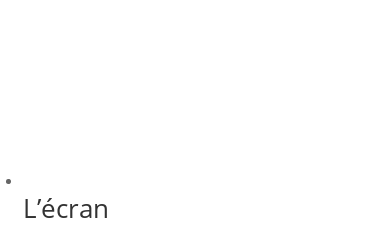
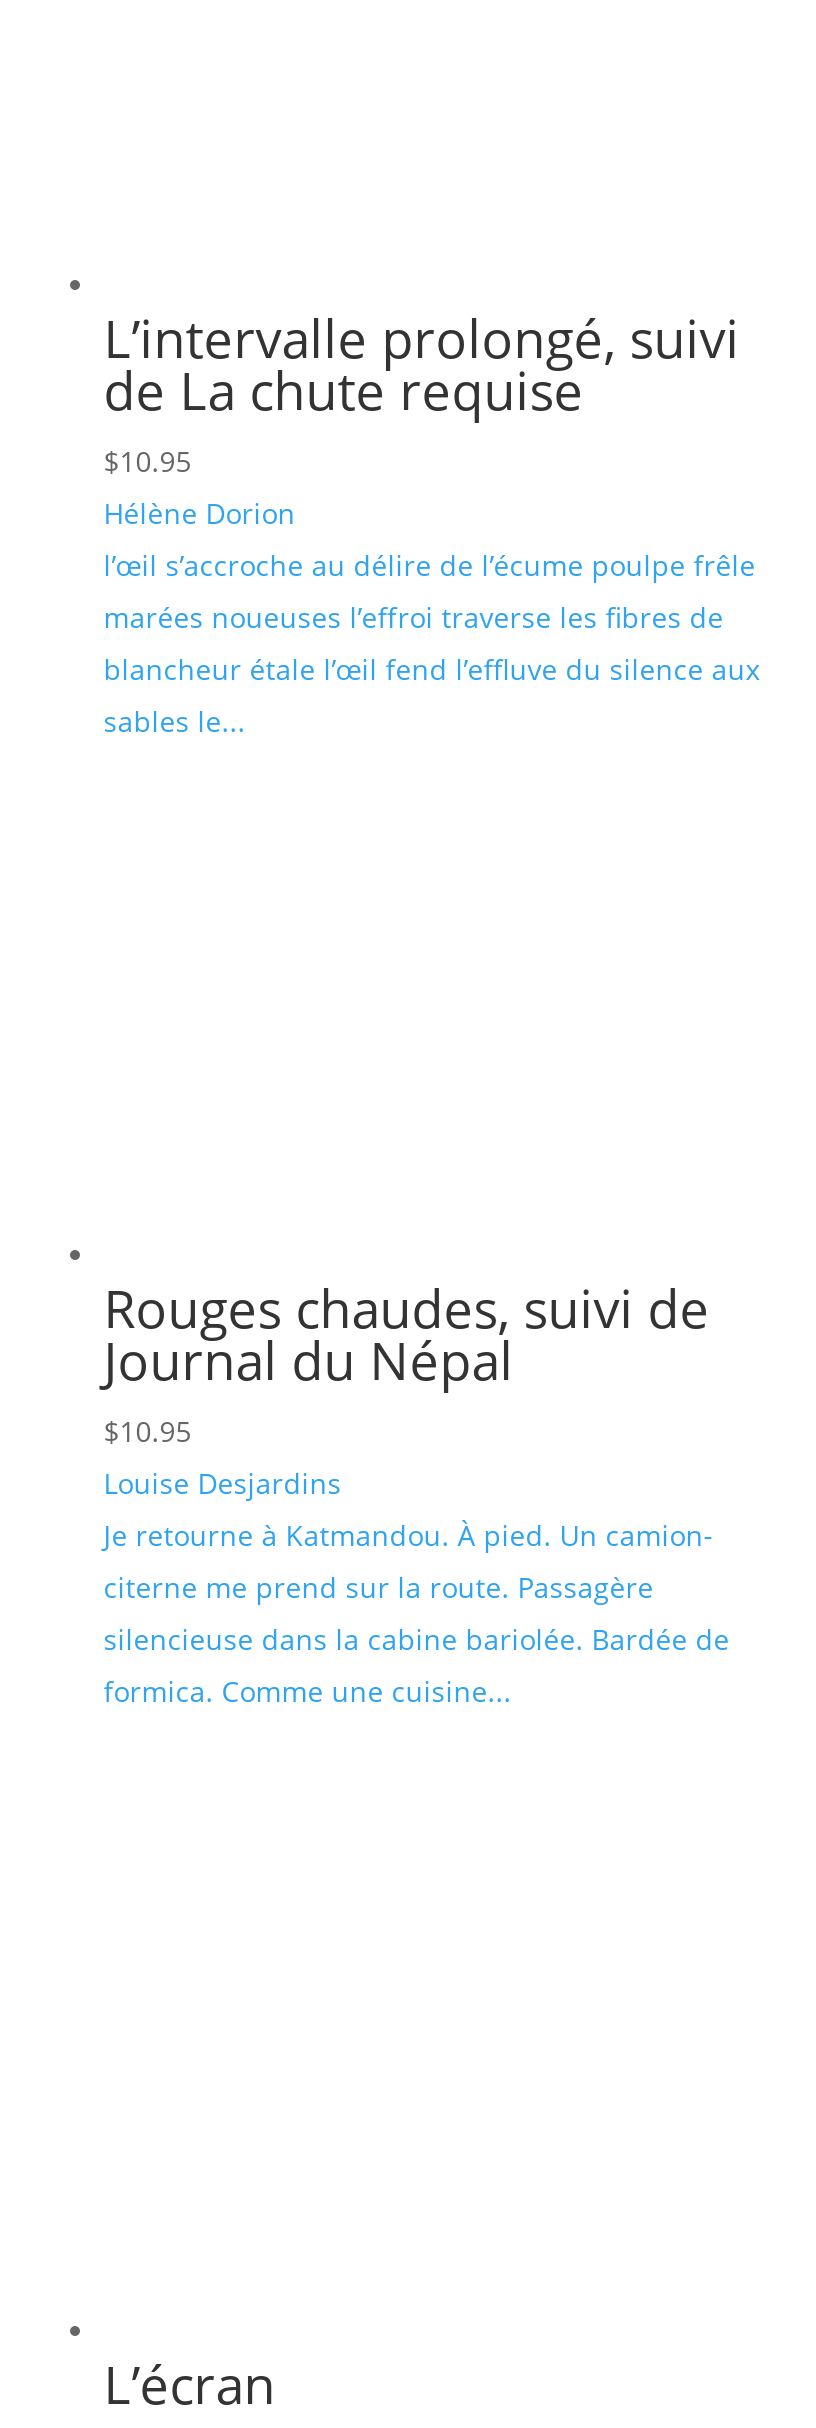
+ L’intervalle prolongé, suivi
+ de La chute requise
+ $10.95
+ Hélène Dorion
+ l’œil s’accroche au délire de l’écume poulpe frêle
+ marées noueuses l’effroi traverse les fibres de
+ blancheur étale l’œil fend l’effluve du silence aux
+ sables le...

+ Rouges chaudes, suivi de
+ Journal du Népal
+ $10.95
+ Louise Desjardins
+ Je retourne à Katmandou. À pied. Un camion-
+ citerne me prend sur la route. Passagère
+ silencieuse dans la cabine bariolée. Bardée de
+ formica. Comme une cuisine...
